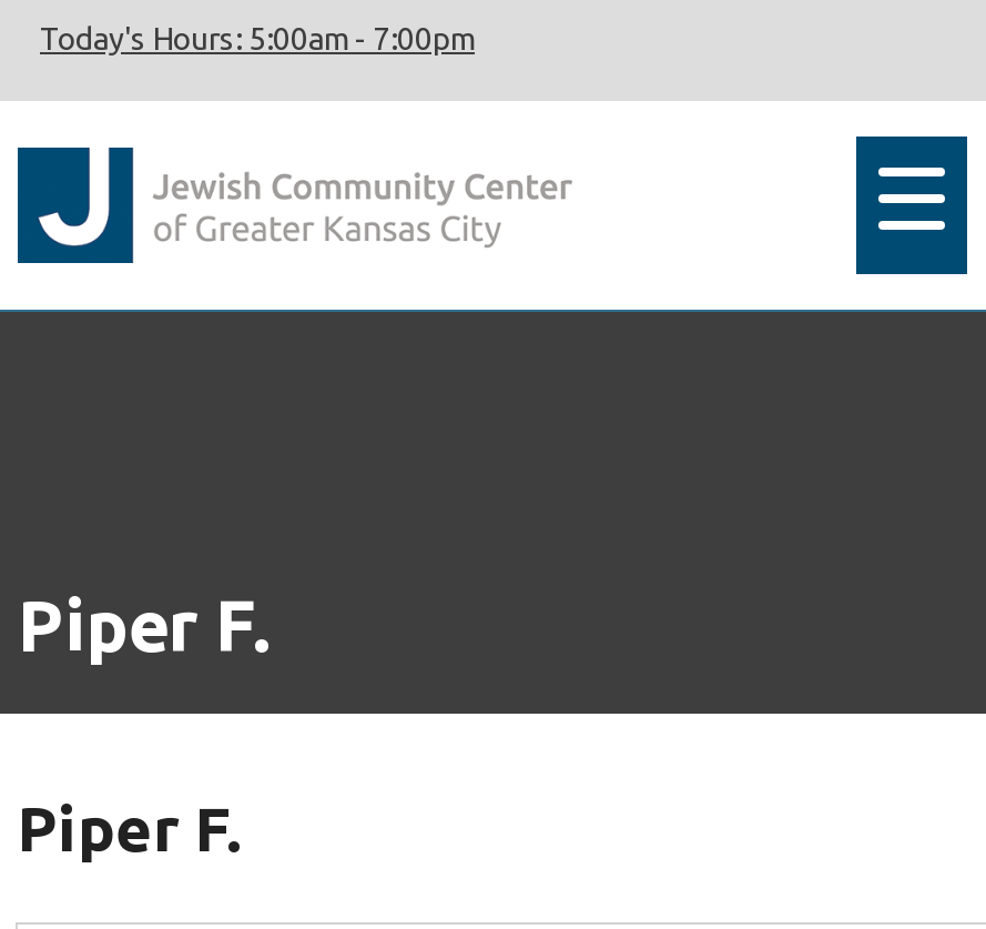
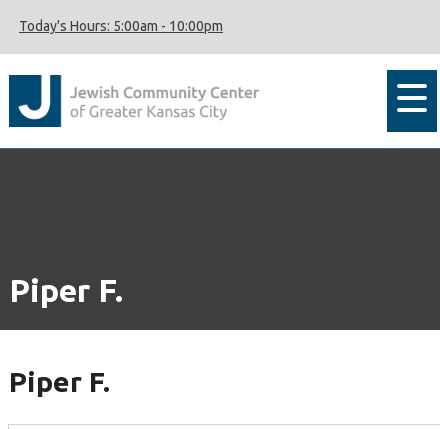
- Today's Hours: 5:00am - 7:00pm
+ Today's Hours: 5:00am - 10:00pm
